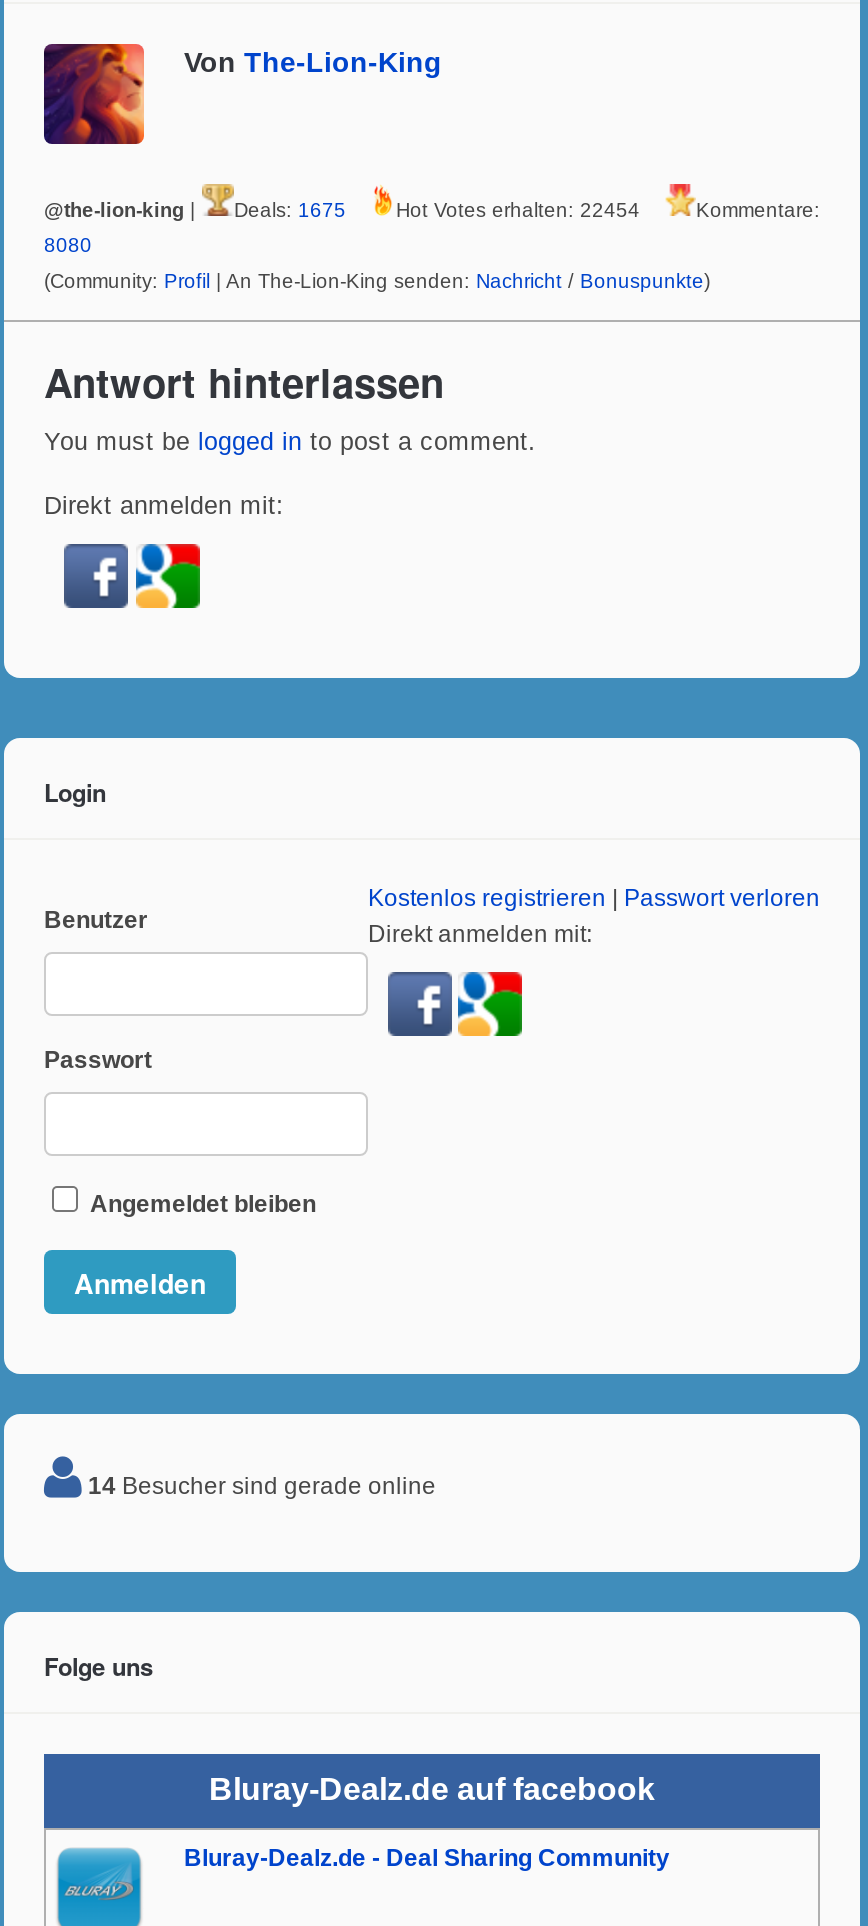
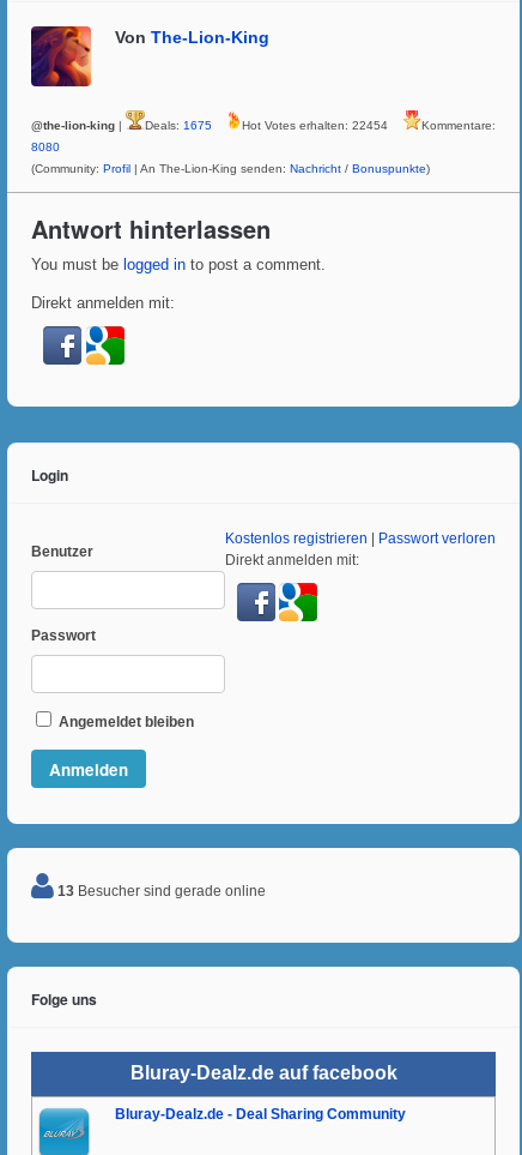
- 14 Besucher sind gerade online
+ 13 Besucher sind gerade online
